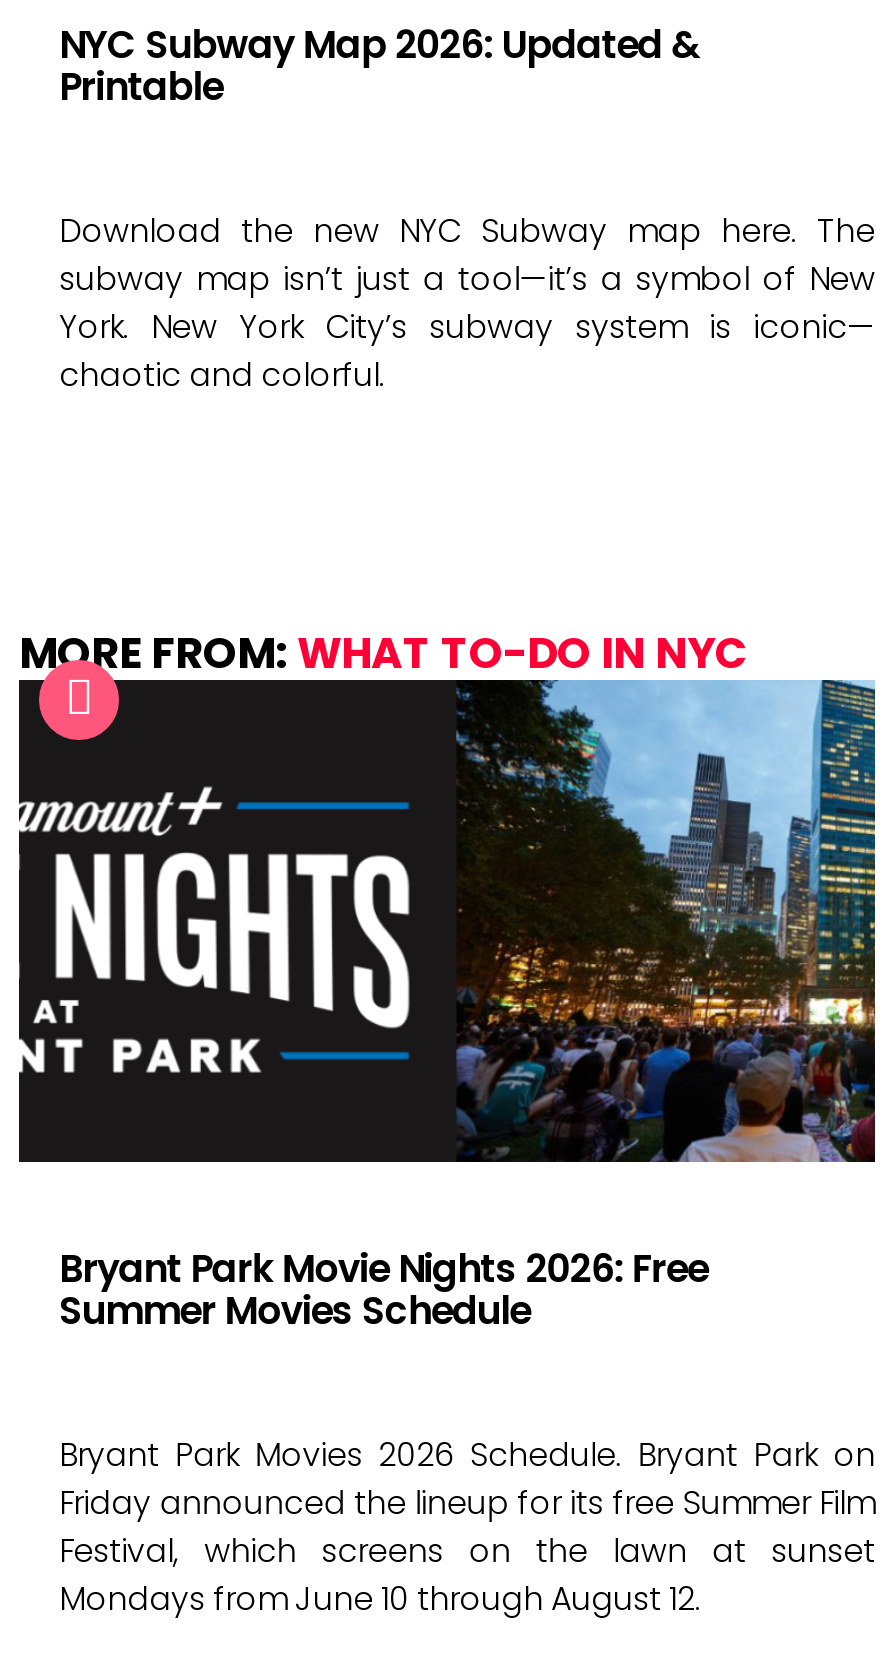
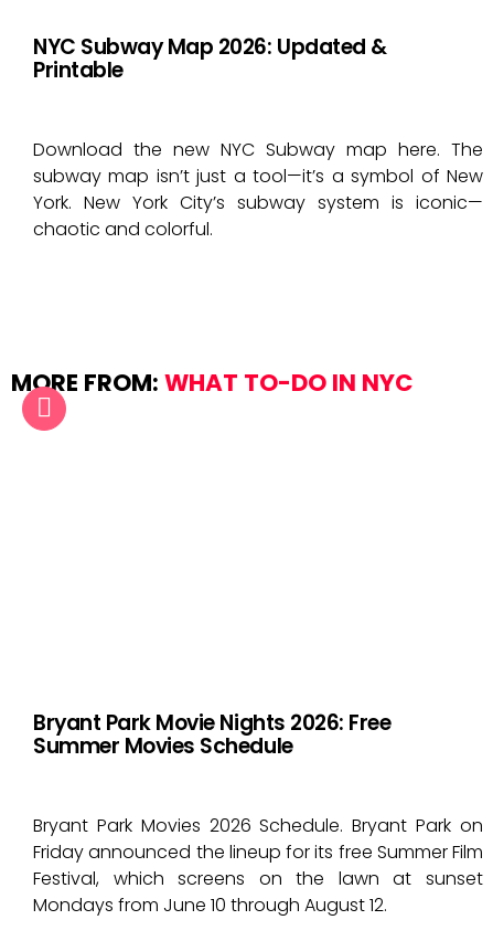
- [image]
